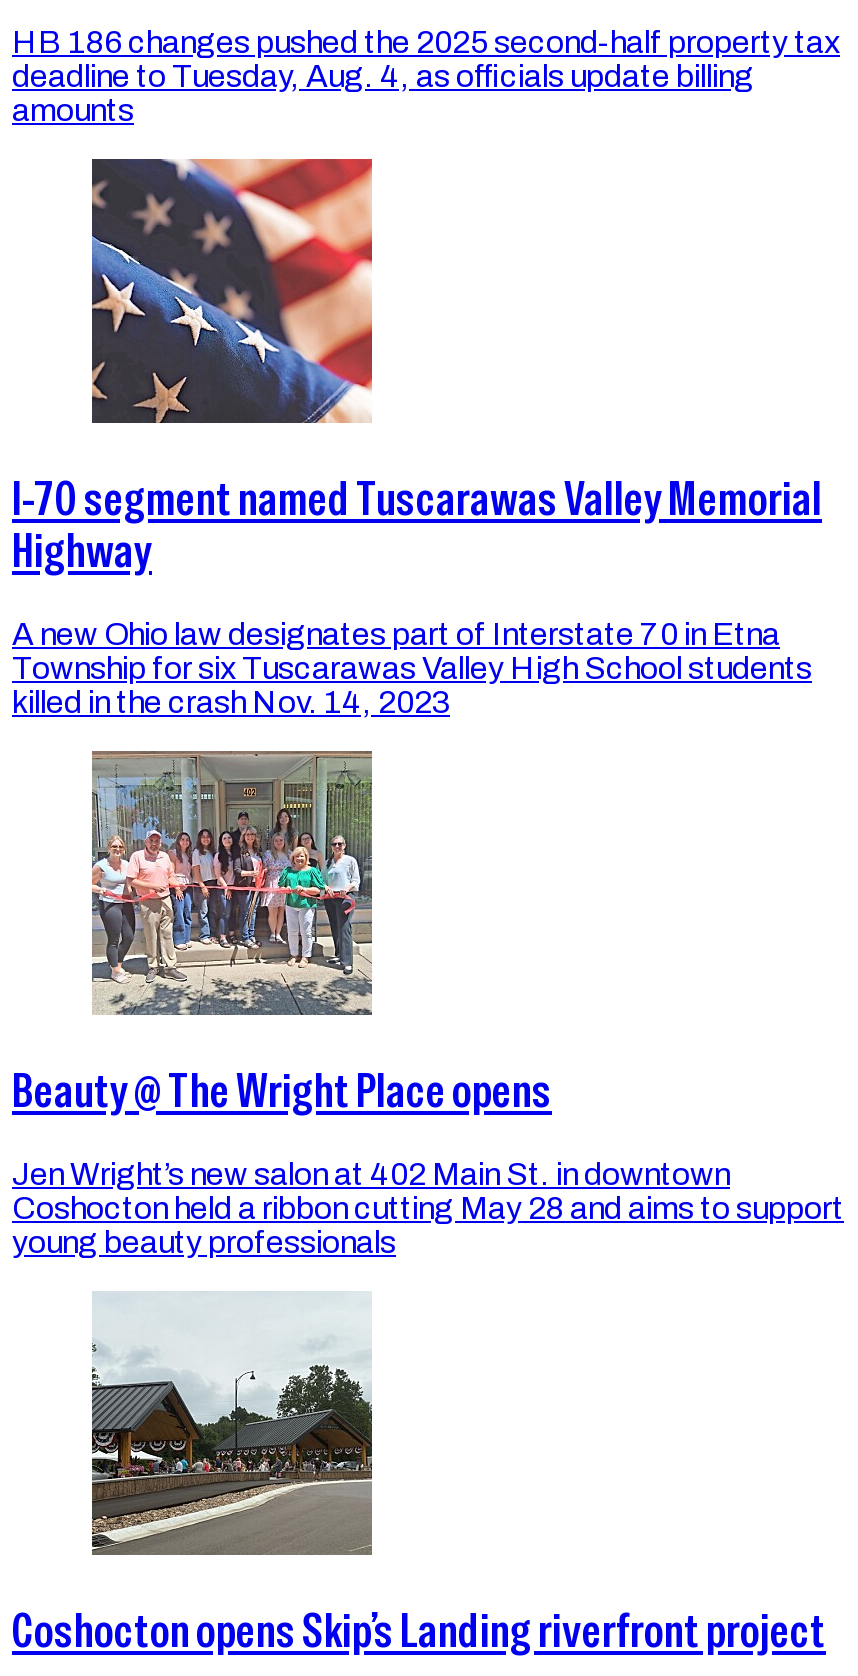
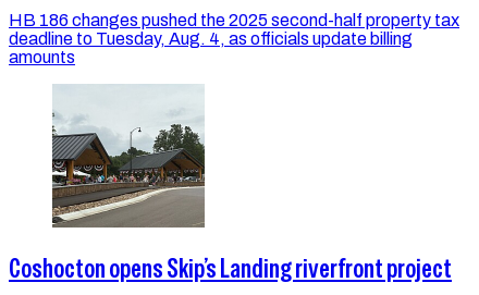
- [image]
- I-70 segment named Tuscarawas Valley Memorial
- Highway
- A new Ohio law designates part of Interstate 70 in Etna
- Township for six Tuscarawas Valley High School students
- killed in the crash Nov. 14, 2023

- [image]
- Beauty @ The Wright Place opens
- Jen Wright’s new salon at 402 Main St. in downtown
- Coshocton held a ribbon cutting May 28 and aims to support
- young beauty professionals
